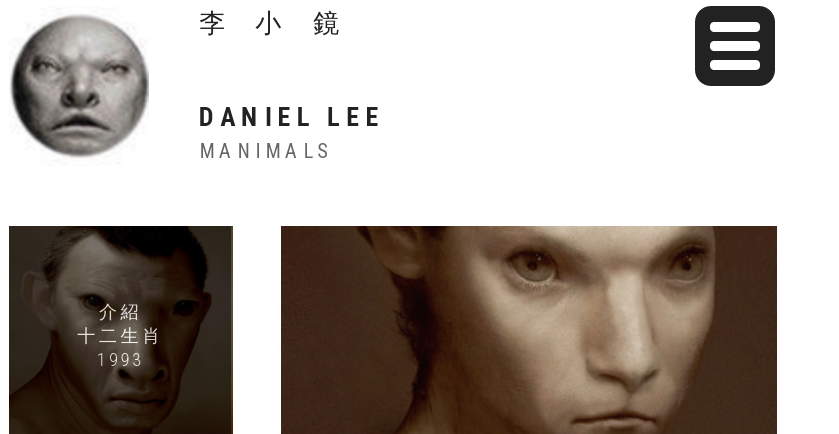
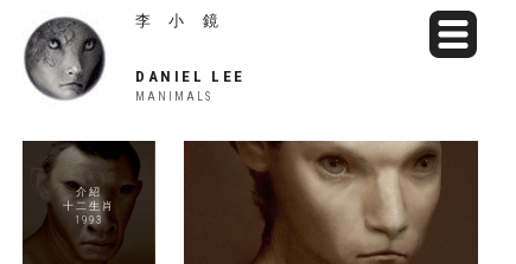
- [image]
+ [image]
